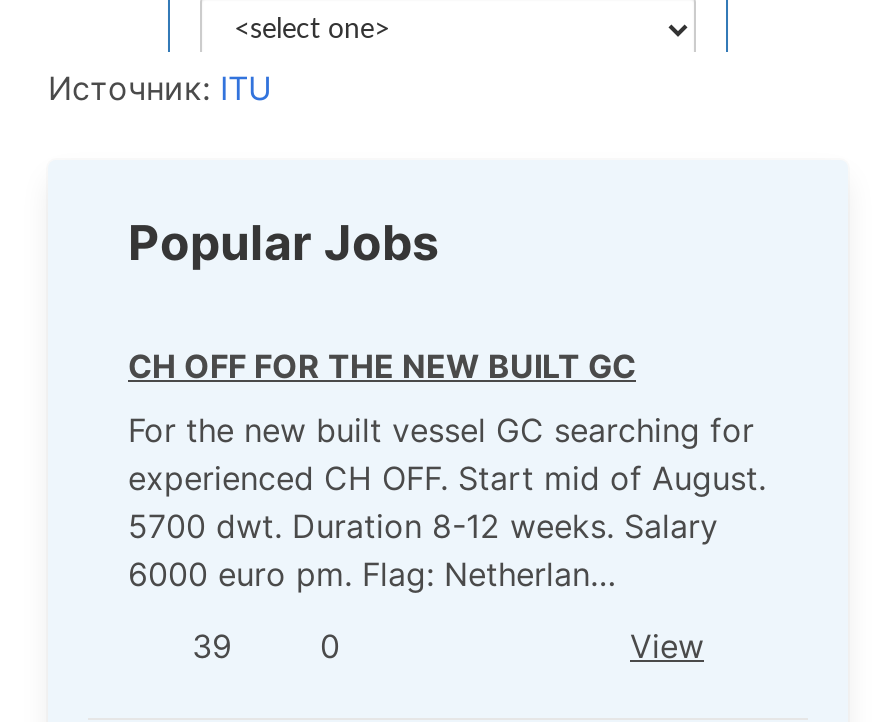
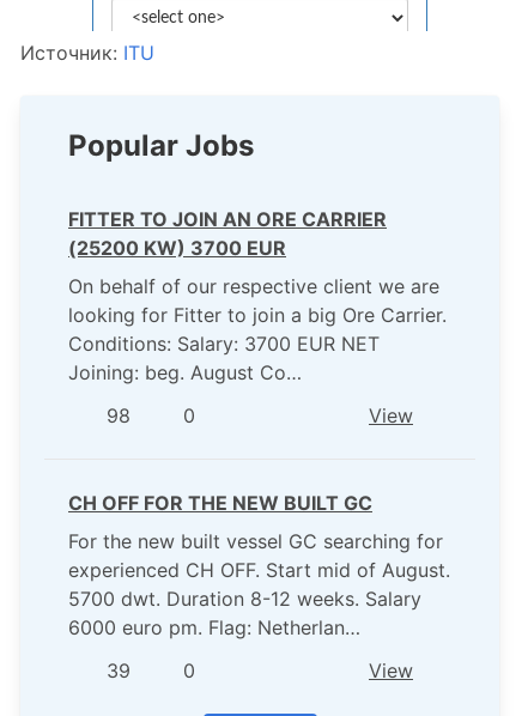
+ FITTER TO JOIN AN ORE CARRIER
+ (25200 KW) 3700 EUR
+ On behalf of our respective client we are
+ looking for Fitter to join a big Ore Carrier.
+ Conditions: Salary: 3700 EUR NET
+ Joining: beg. August Co…
+ 98
+ 0
+ View
